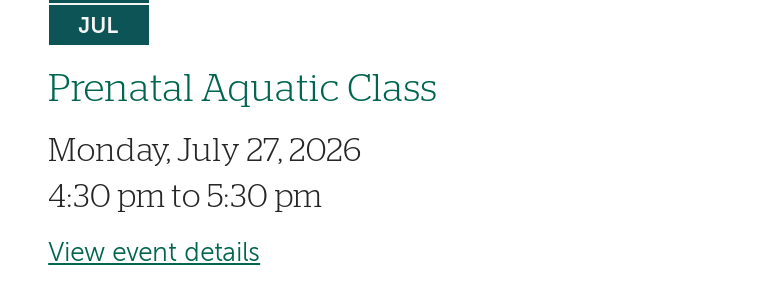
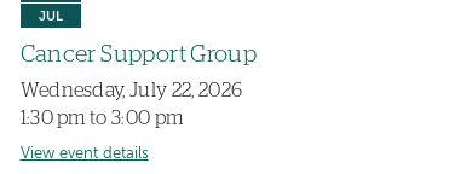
- Prenatal Aquatic Class
+ Cancer Support Group

- Monday, July 27, 2026
- 4:30 pm to 5:30 pm
+ Wednesday, July 22, 2026
+ 1:30 pm to 3:00 pm
